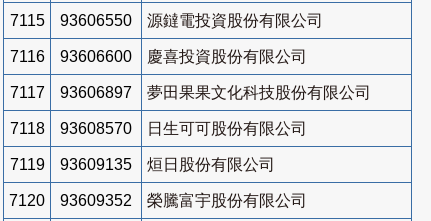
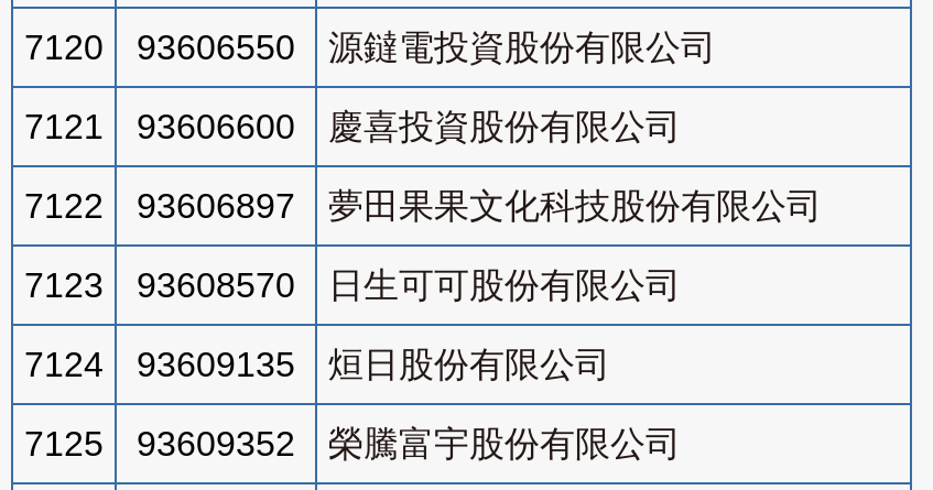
- 7115 93606550 源鐽電投資股份有限公司
+ 7120 93606550 源鐽電投資股份有限公司

- 7116 93606600 慶喜投資股份有限公司
+ 7121 93606600 慶喜投資股份有限公司

- 7117 93606897 夢田果果文化科技股份有限公司
+ 7122 93606897 夢田果果文化科技股份有限公司

- 7118 93608570 日生可可股份有限公司
+ 7123 93608570 日生可可股份有限公司

- 7119 93609135 烜日股份有限公司
+ 7124 93609135 烜日股份有限公司

- 7120 93609352 榮騰富宇股份有限公司
+ 7125 93609352 榮騰富宇股份有限公司
